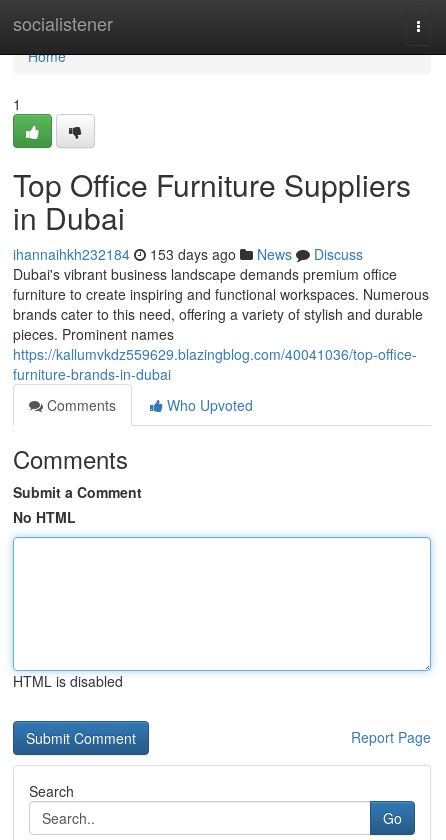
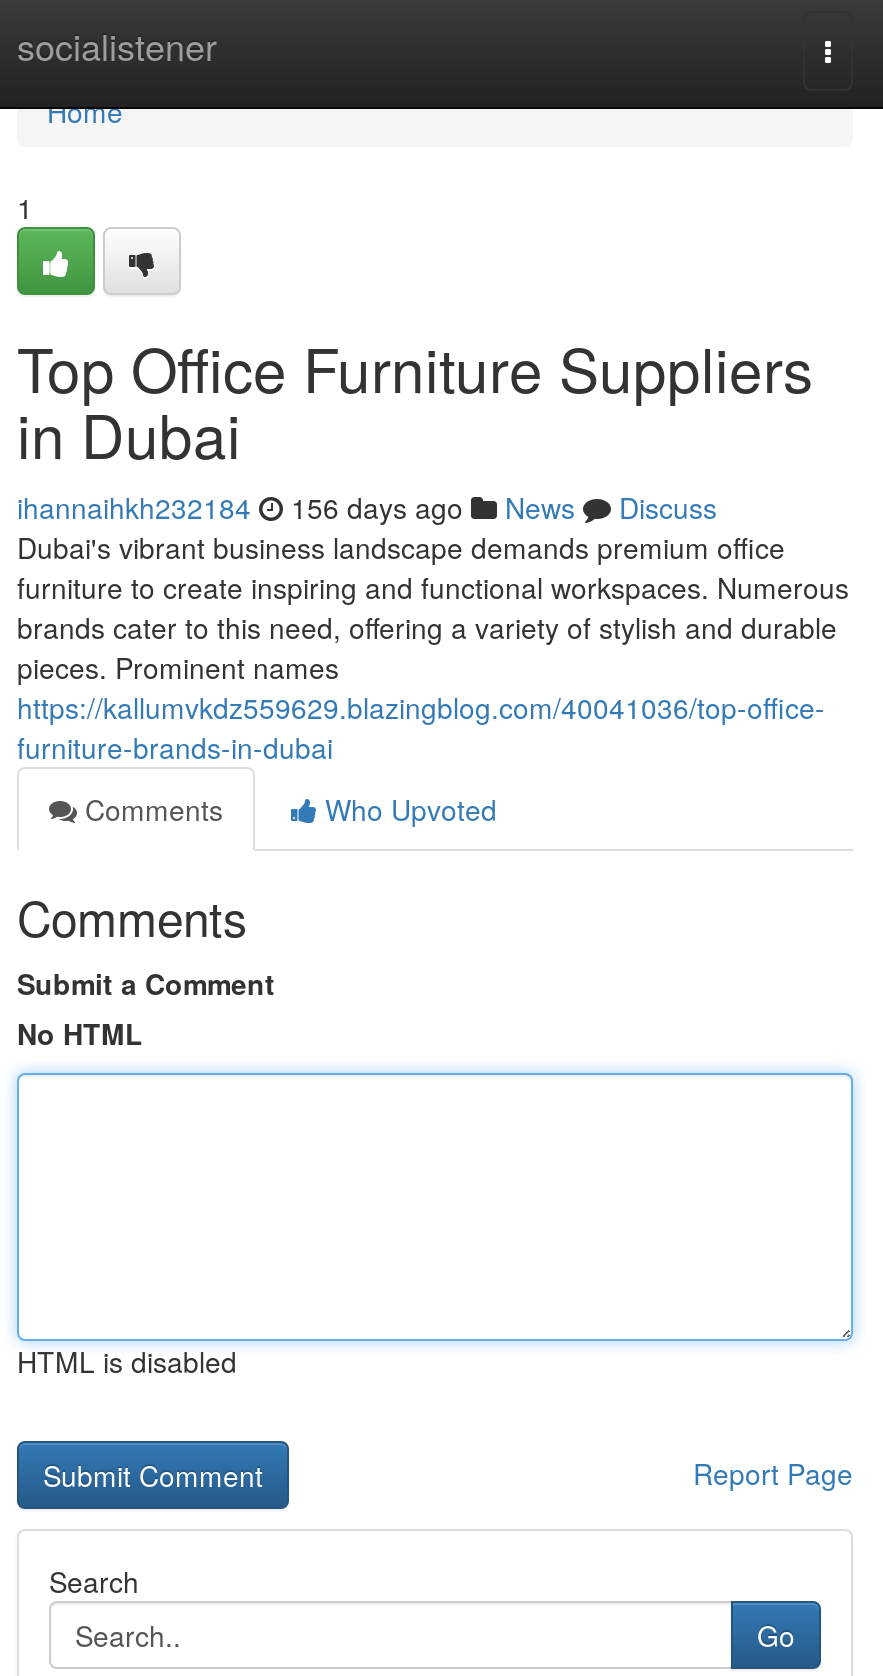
- ihannaihkh232184 153 days ago News Discuss
+ ihannaihkh232184 156 days ago News Discuss
